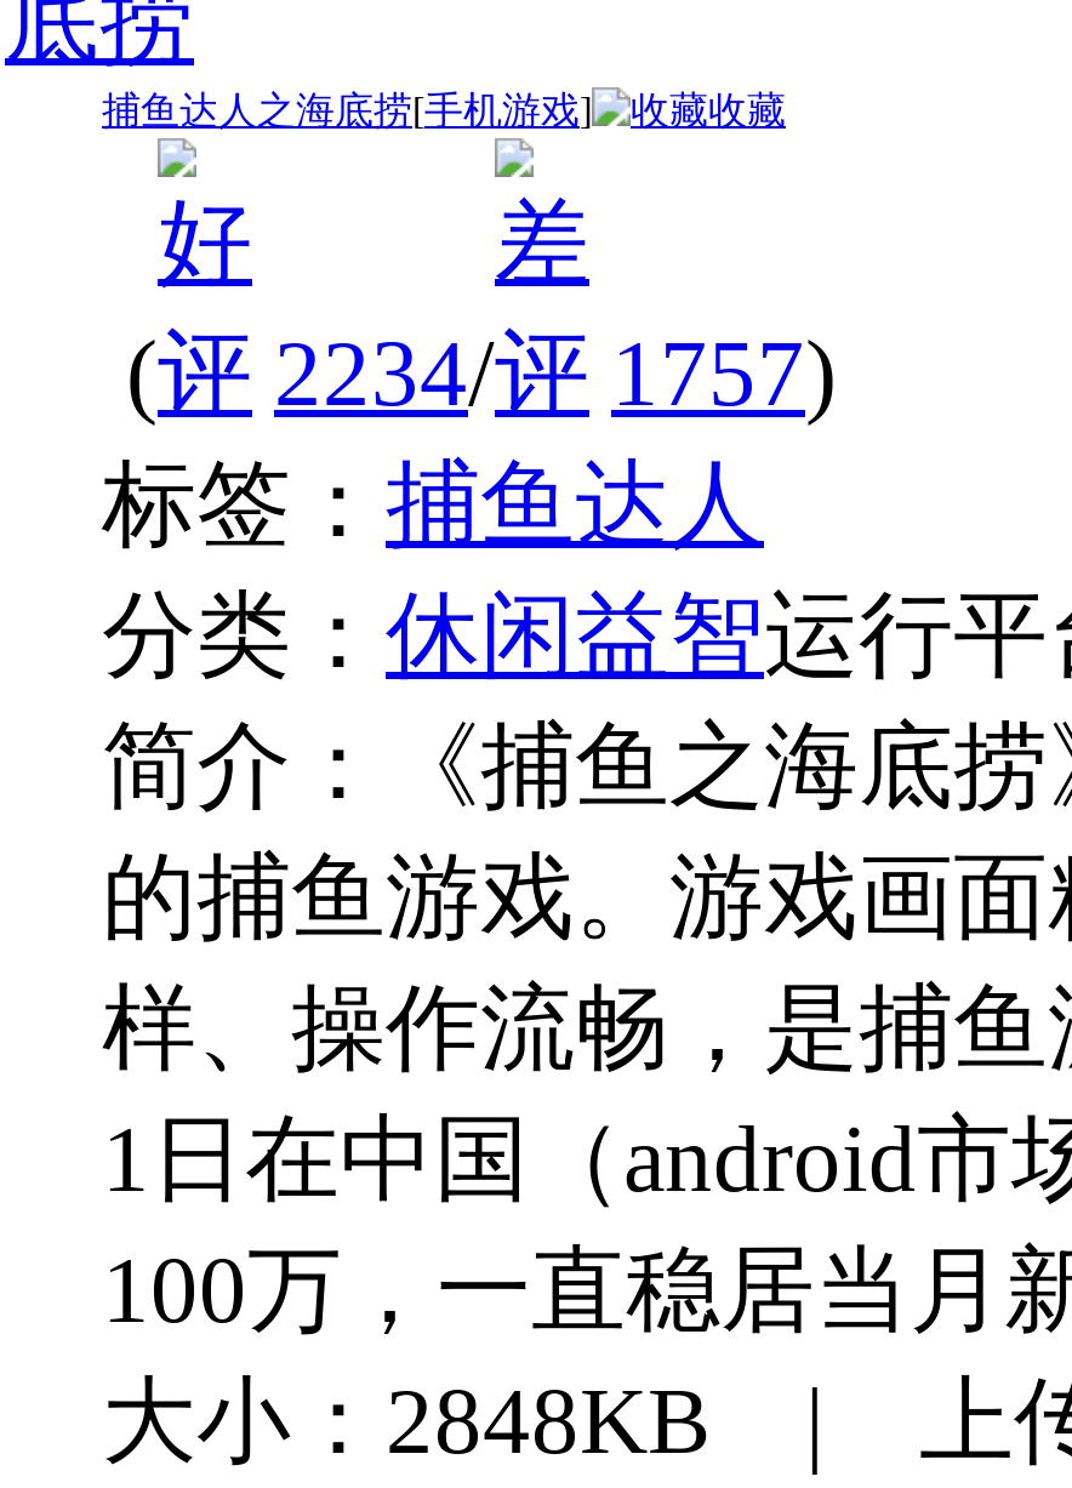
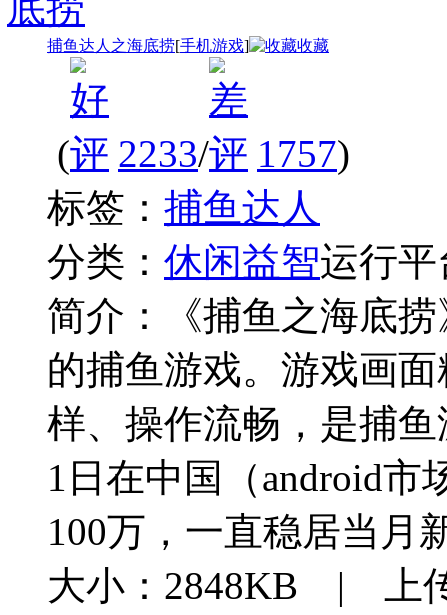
- 2234/
+ 2233/
